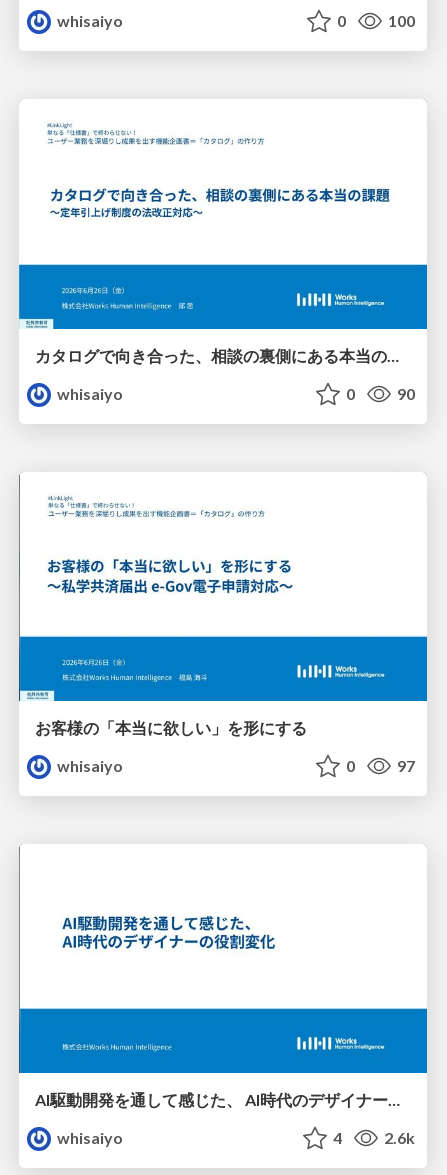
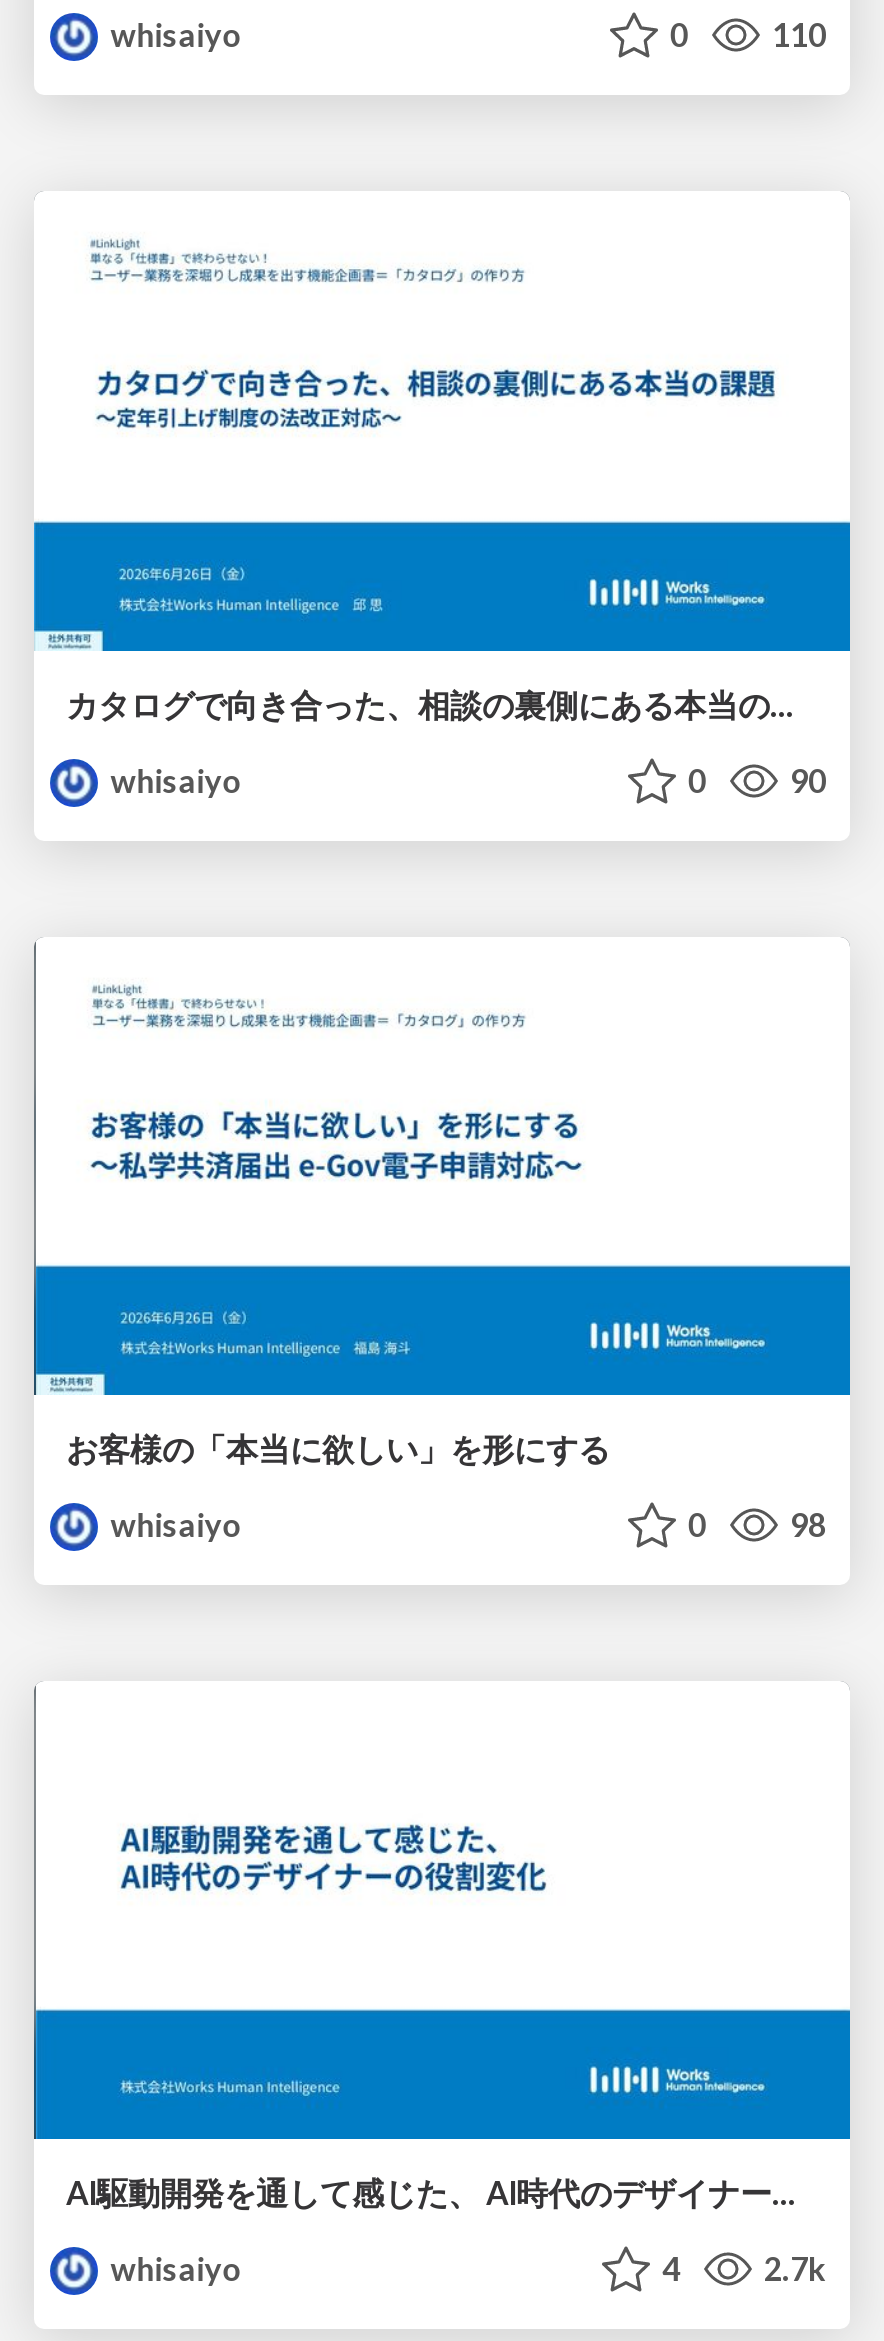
- 100
+ 110

- 97
+ 98

- 2.6k
+ 2.7k
